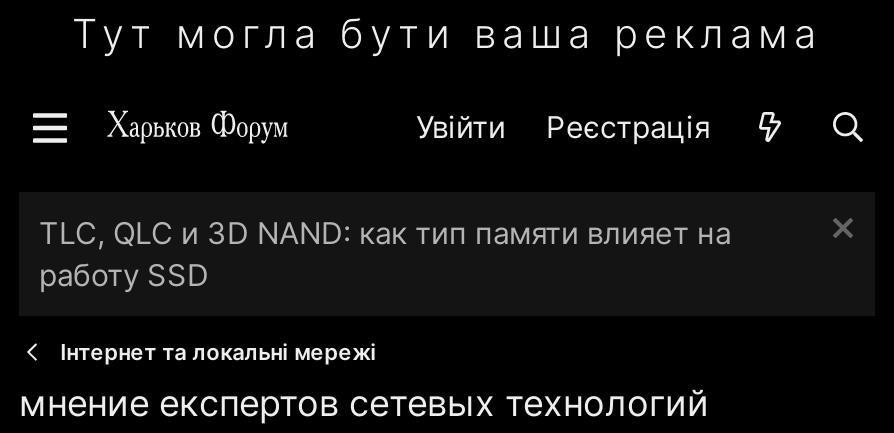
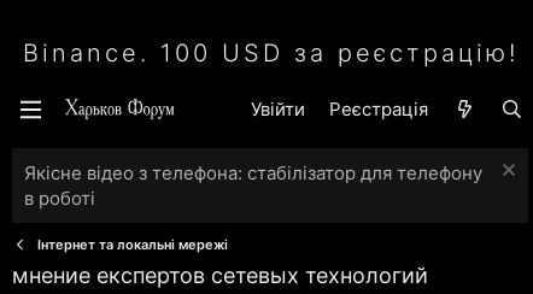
- Тут могла бути ваша реклама
+ Binance. 100 USD за реєстрацію!

- TLC, QLC и 3D NAND: как тип памяти влияет на
- работу SSD
+ Якісне відео з телефона: стабілізатор для телефону
+ в роботі
